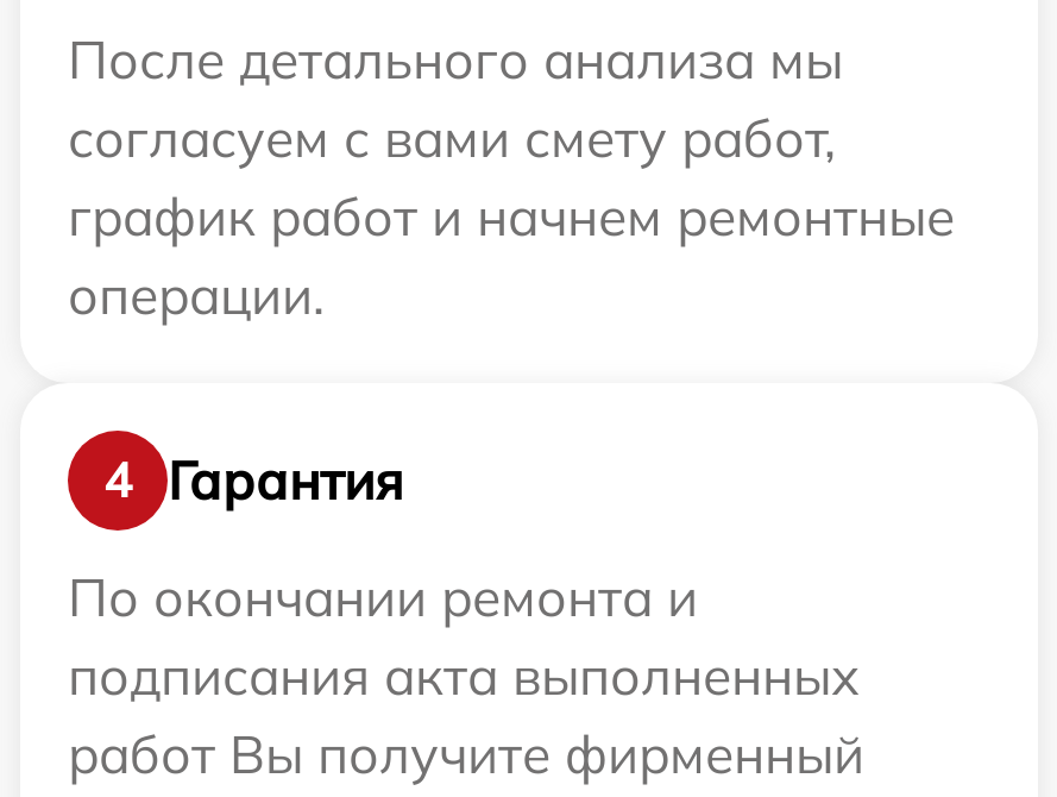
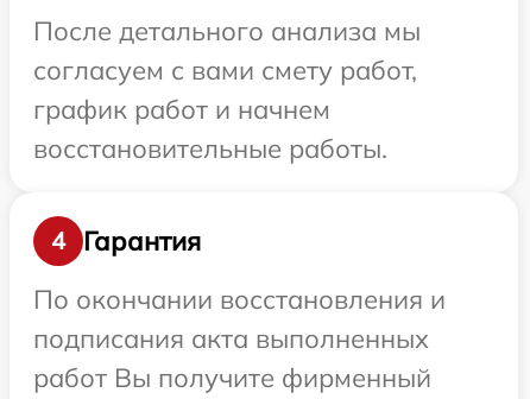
- график работ и начнем ремонтные
- операции.
+ график работ и начнем
+ восстановительные работы.

- По окончании ремонта и
+ По окончании восстановления и
